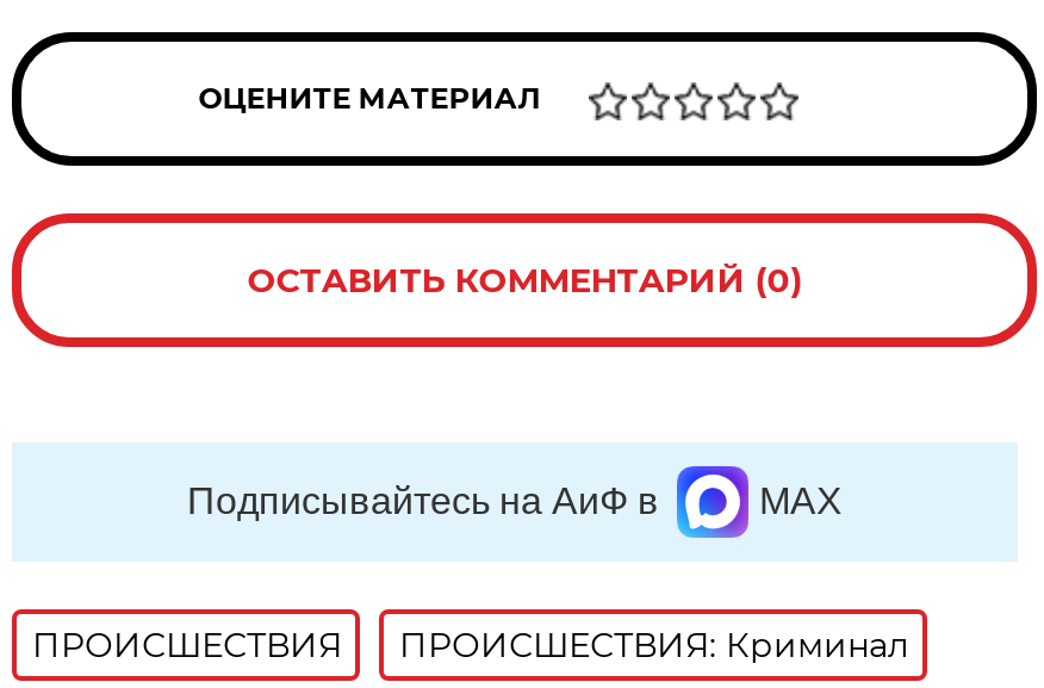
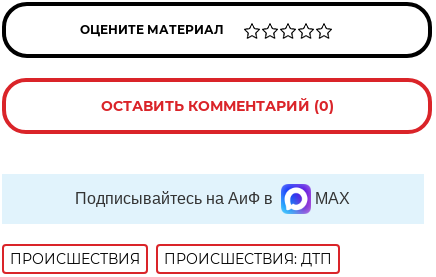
- ПРОИСШЕСТВИЯ: Криминал
+ ПРОИСШЕСТВИЯ: ДТП
